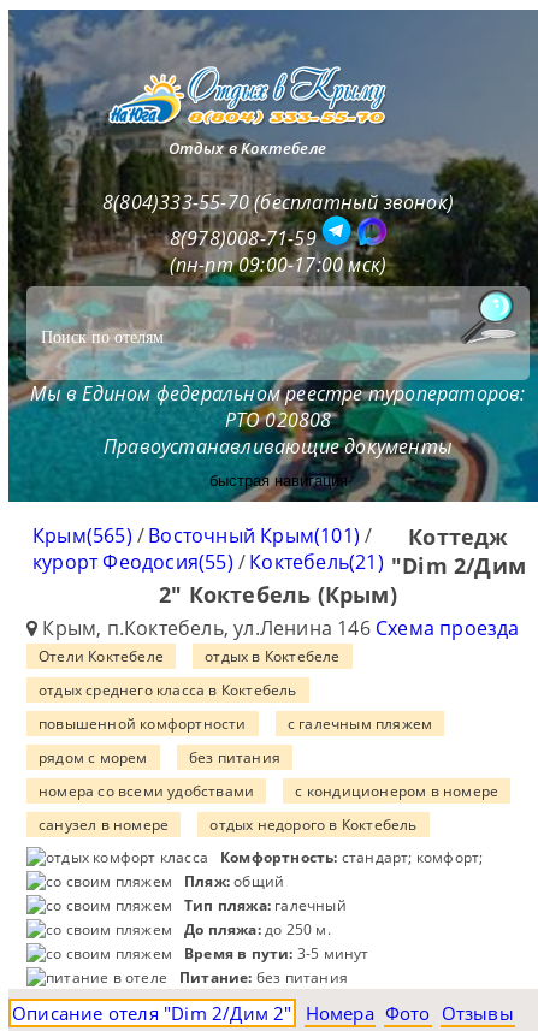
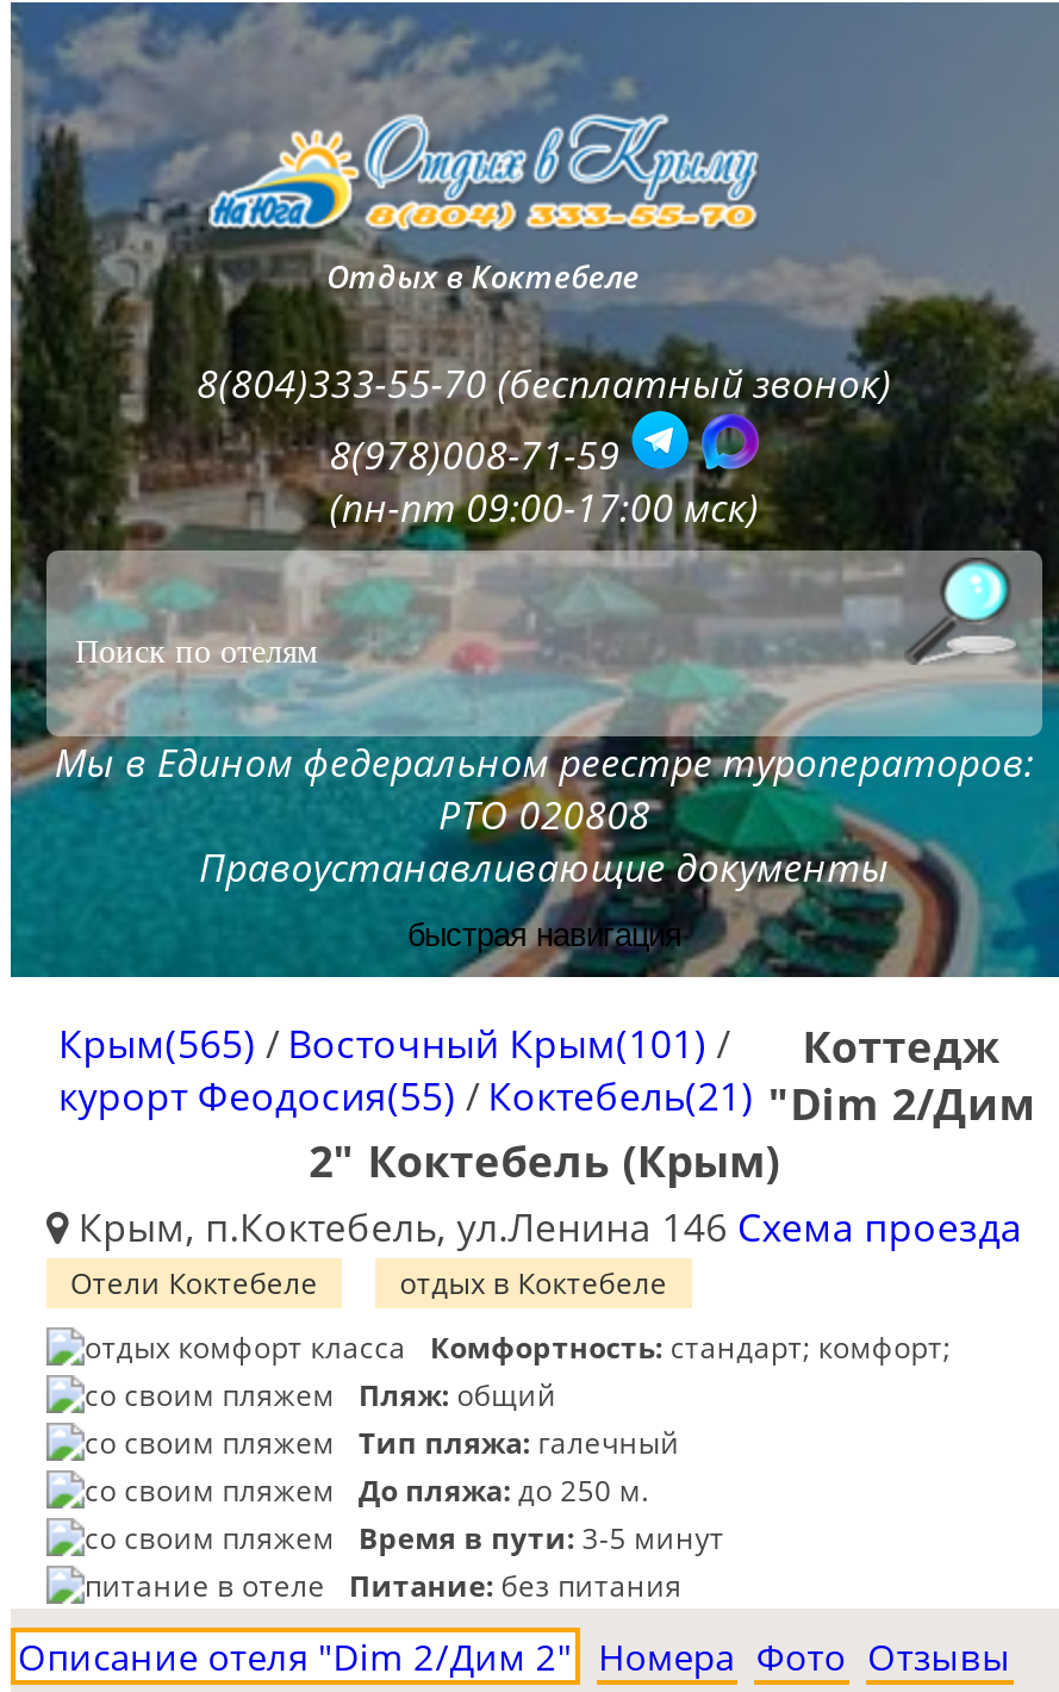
- отдых среднего класса в Коктебель
- повышенной комфортности
- с галечным пляжем
- рядом с морем
- без питания
- номера со всеми удобствами
- с кондиционером в номере
- санузел в номере
- отдых недорого в Коктебель
